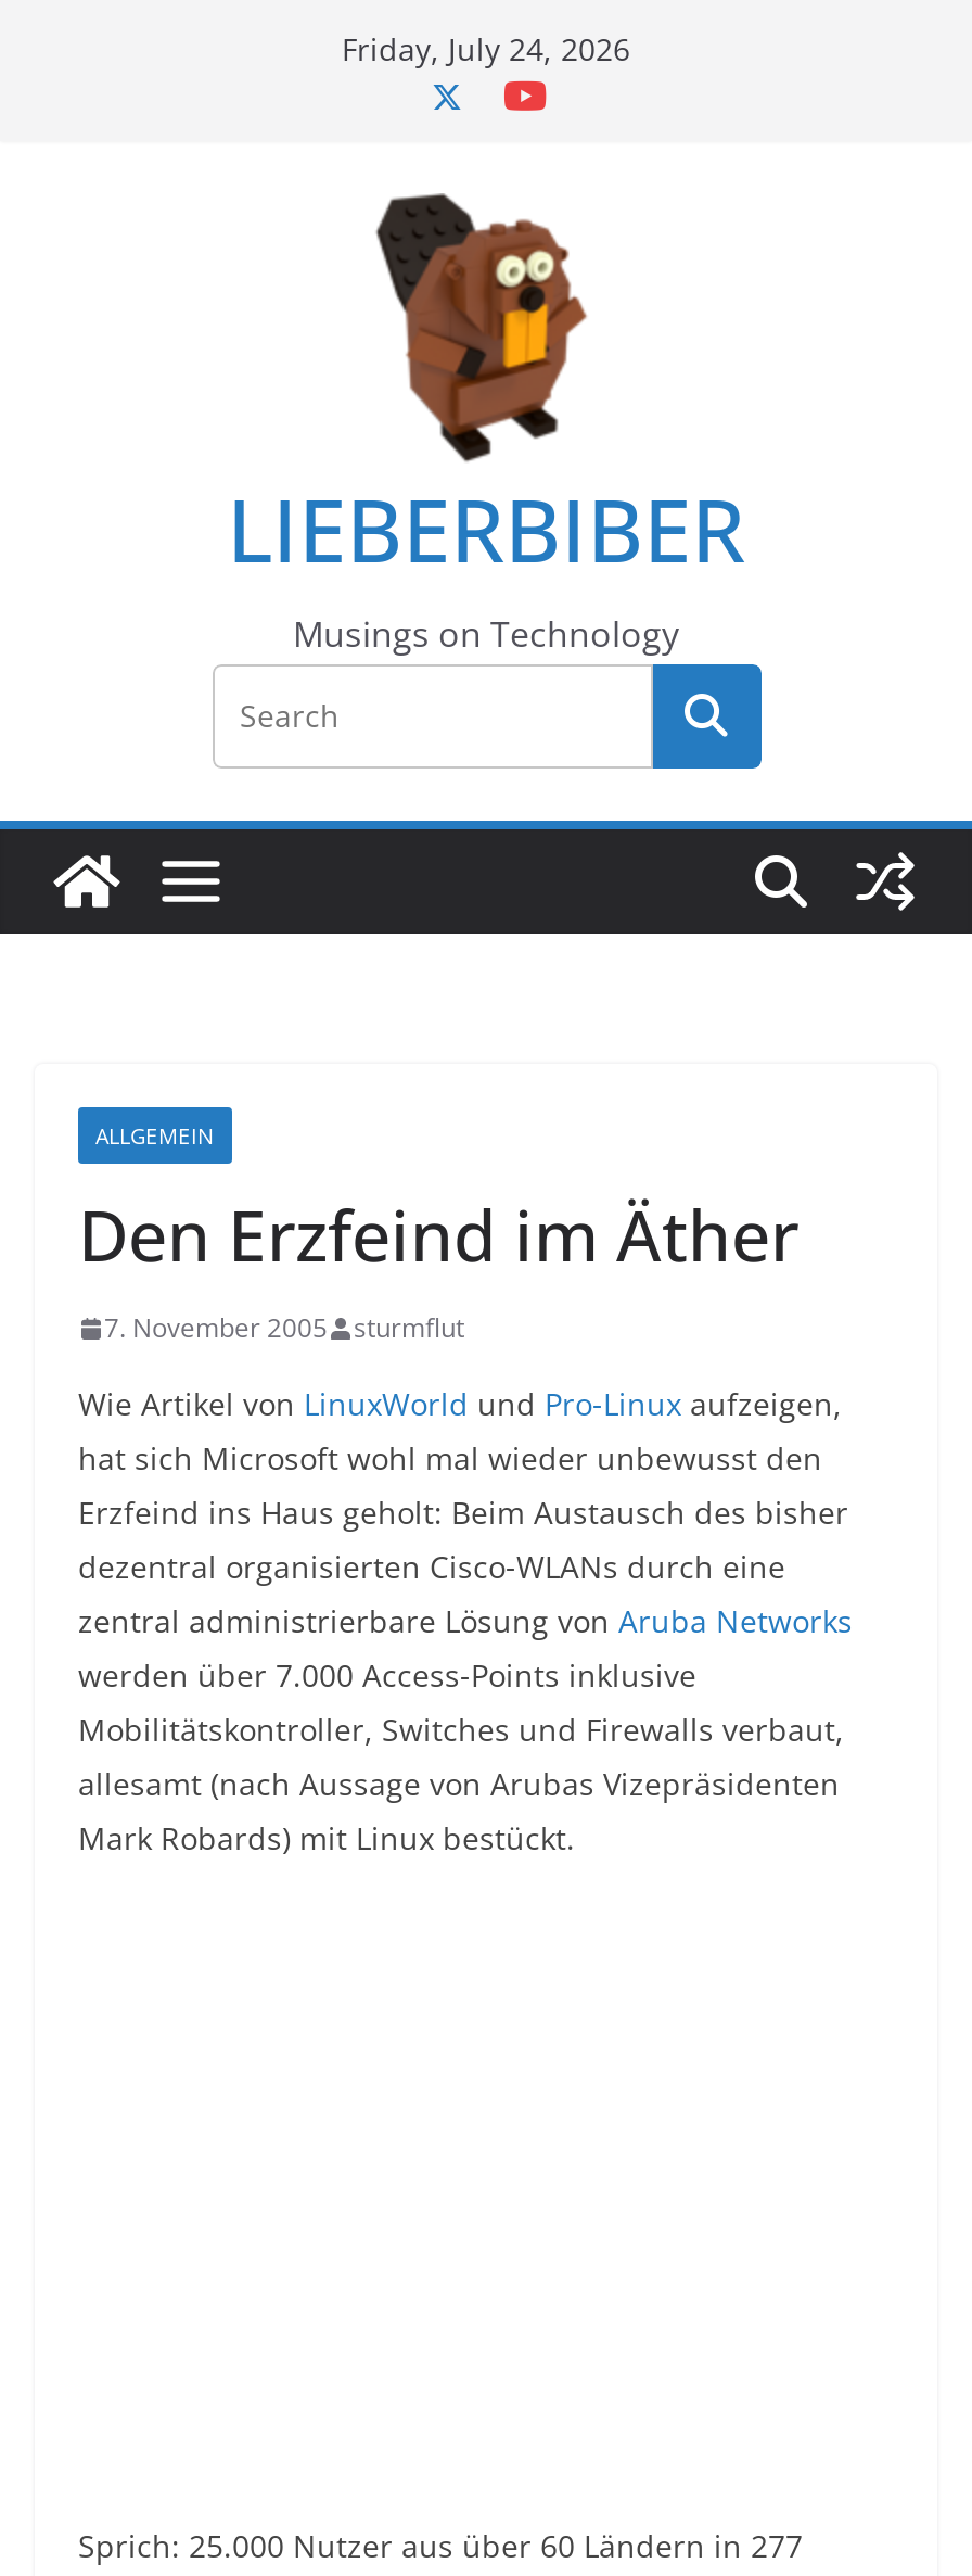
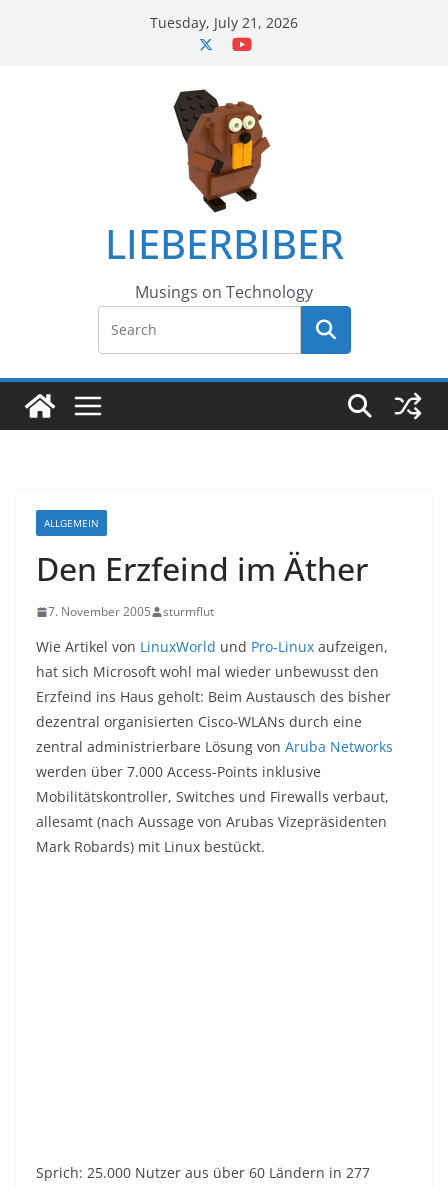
- Friday, July 24, 2026
+ Tuesday, July 21, 2026
